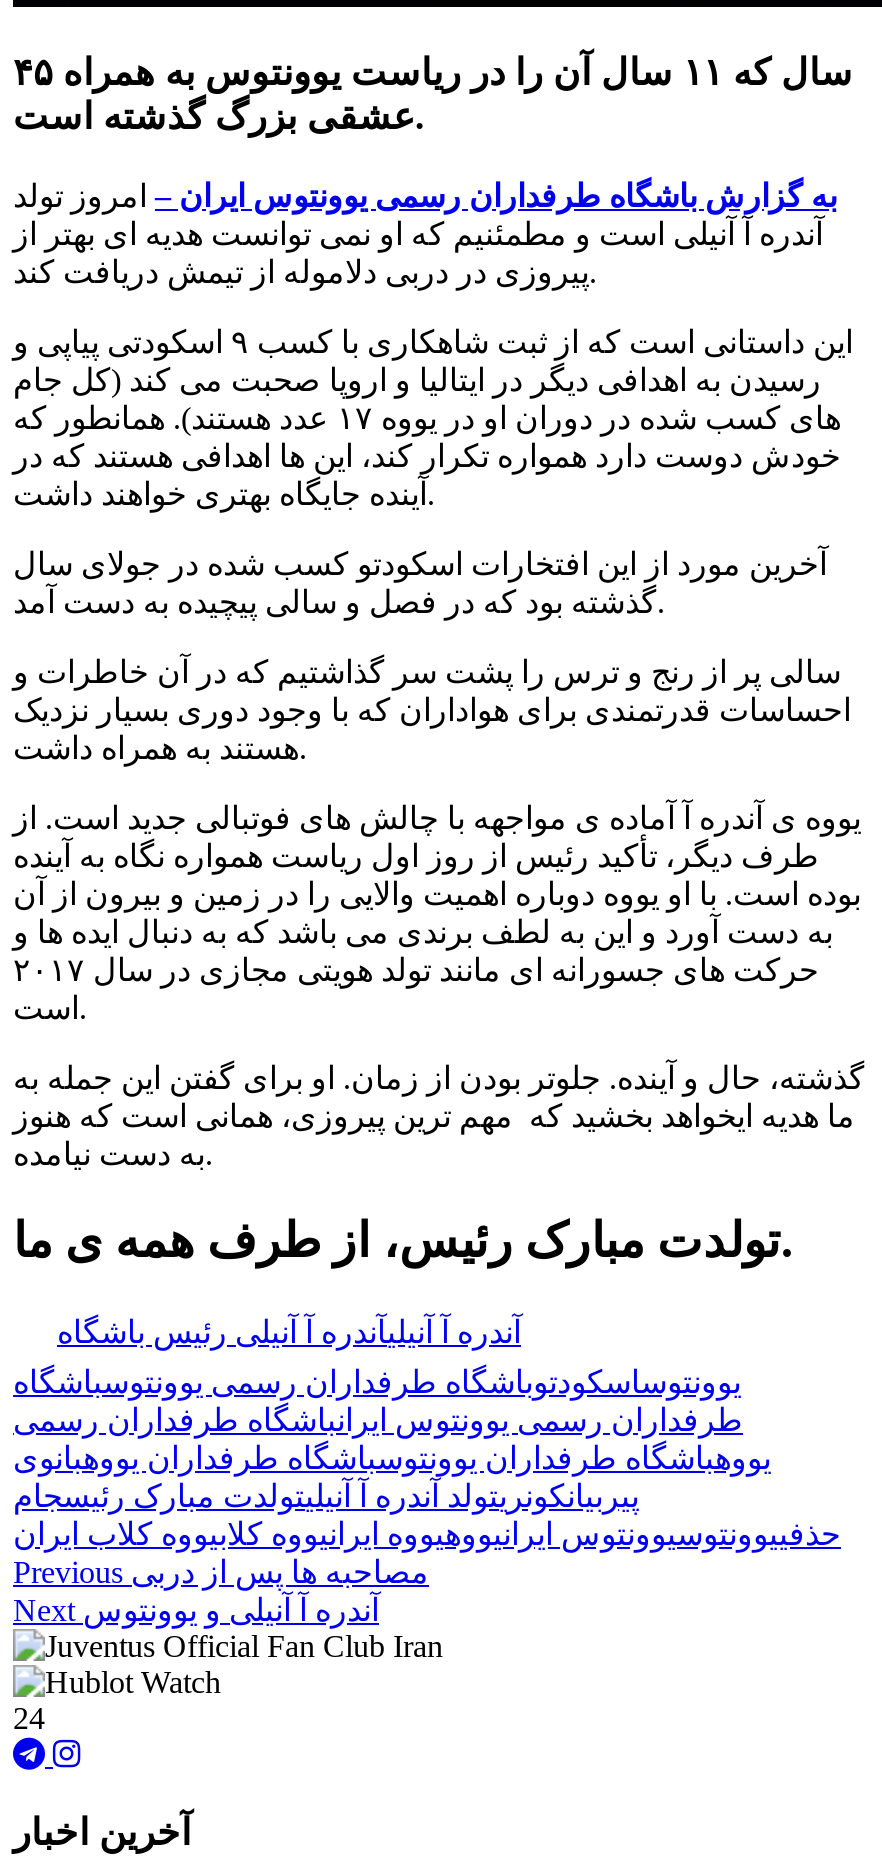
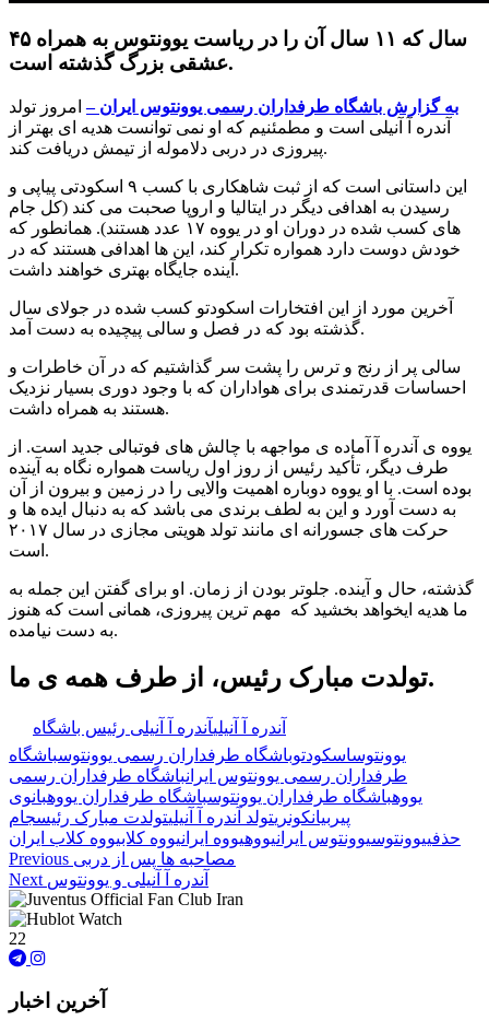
- 24
+ 22
